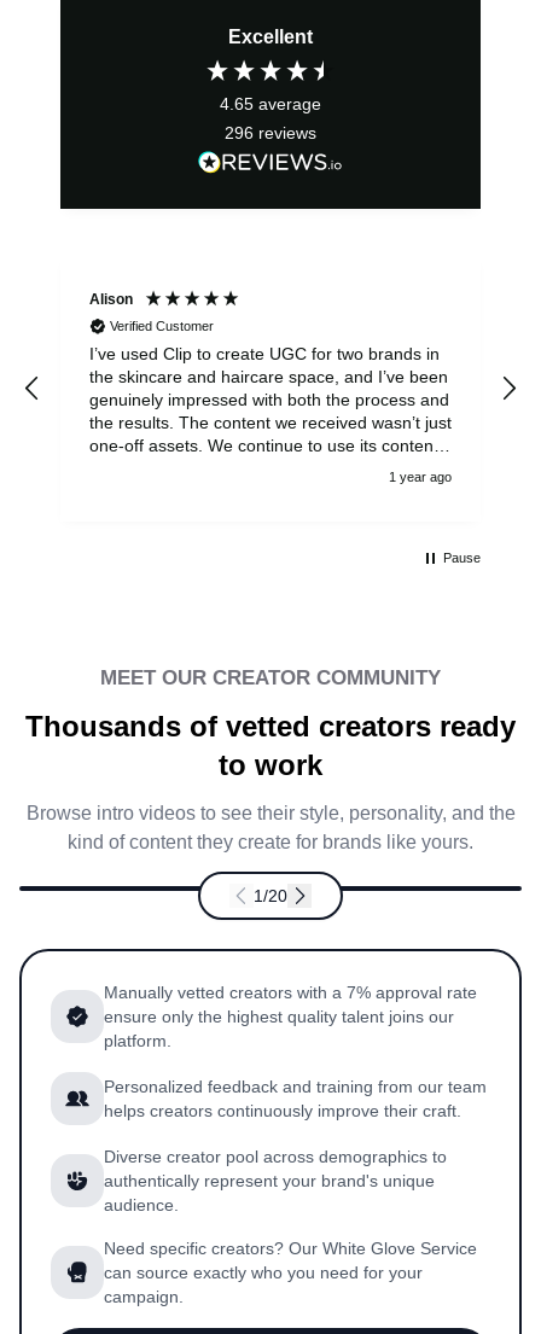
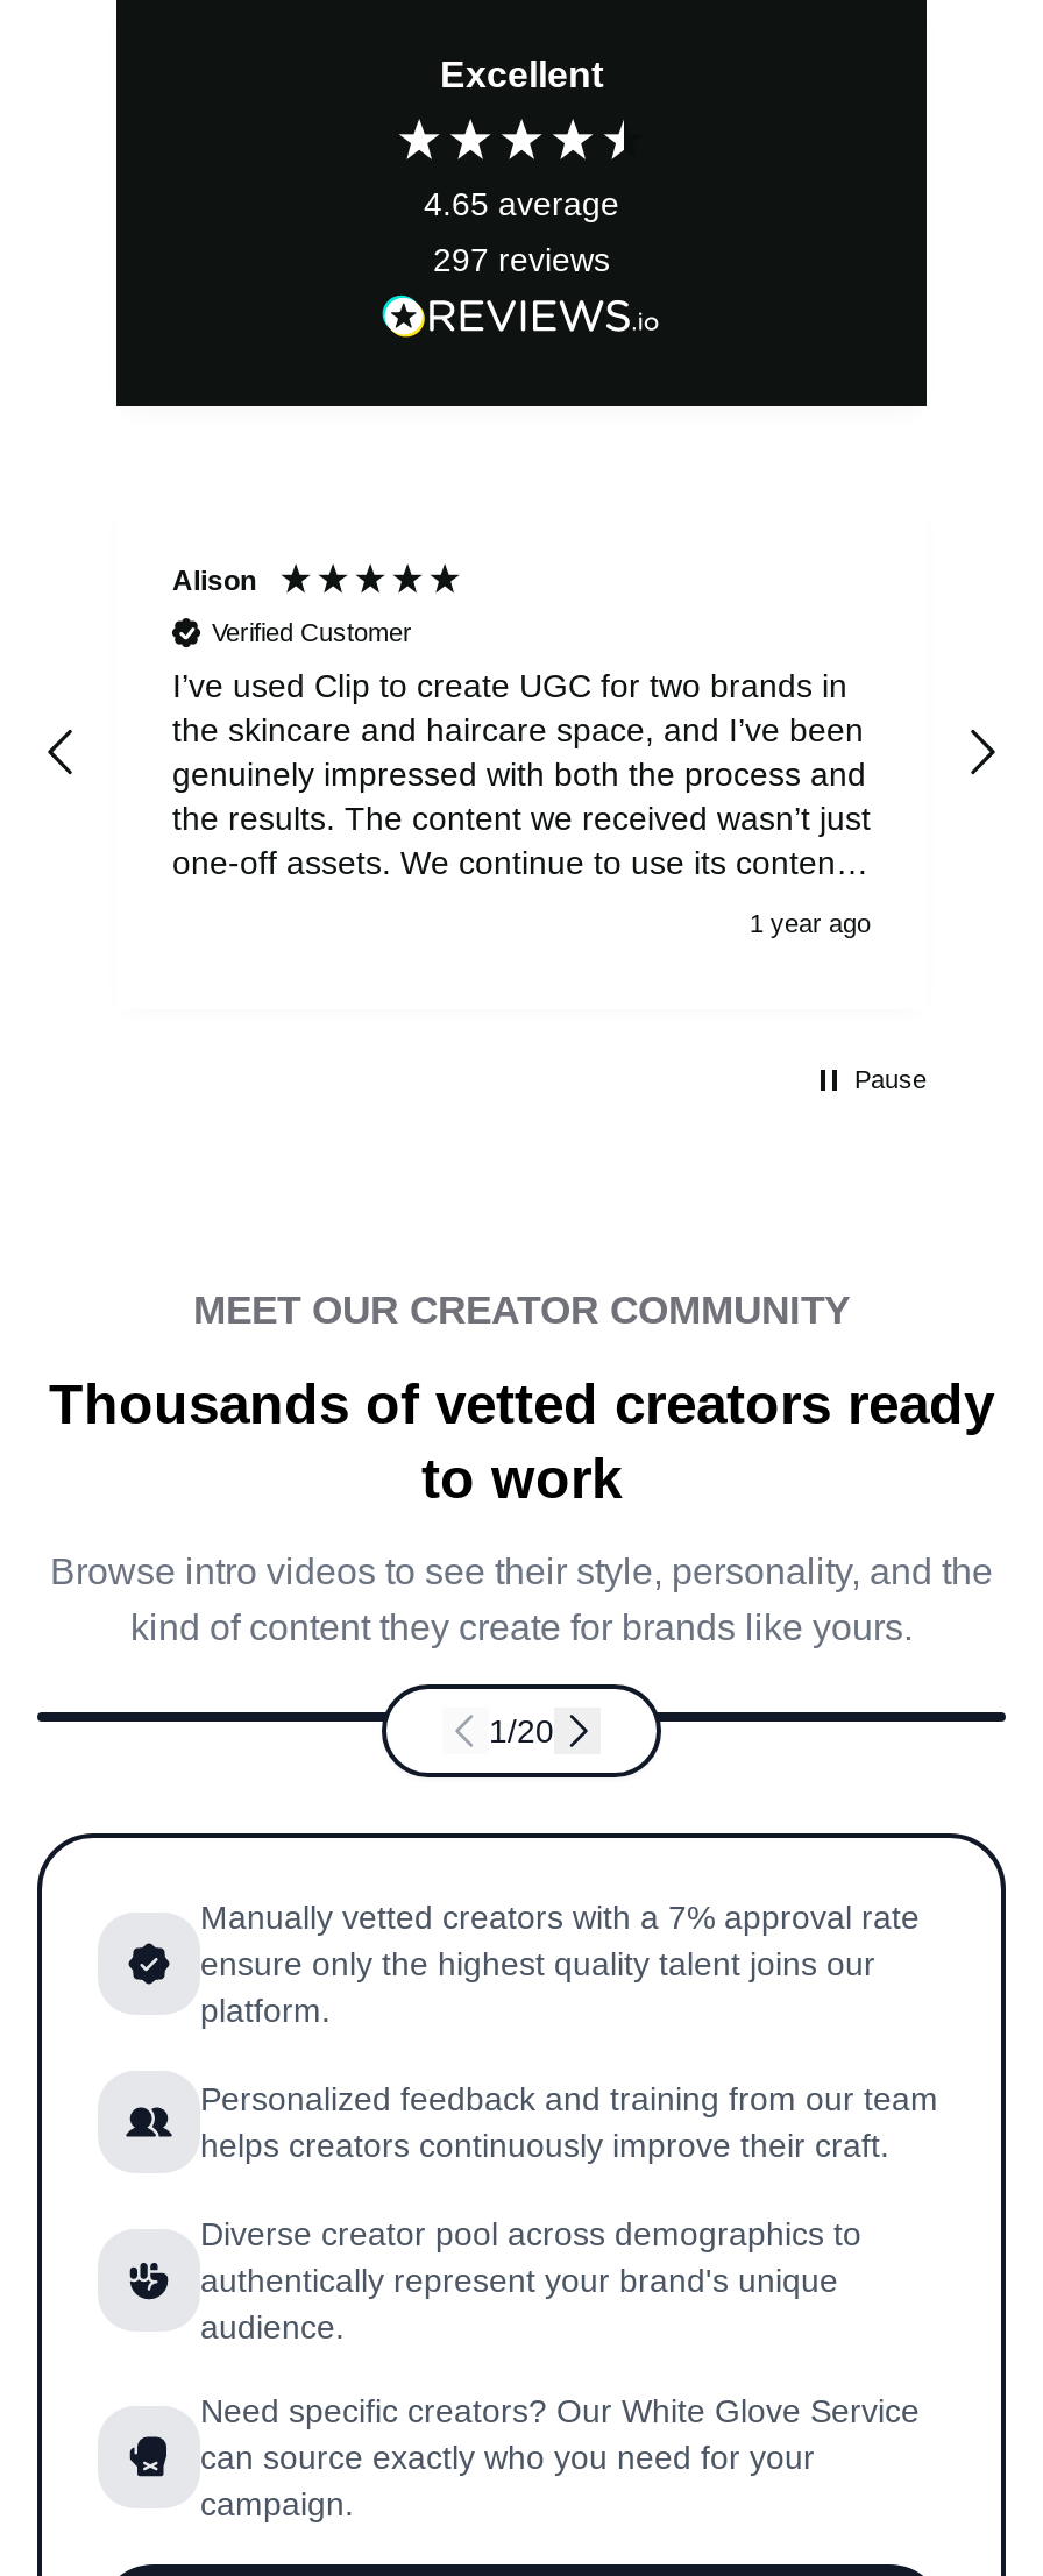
- 296 reviews
+ 297 reviews
